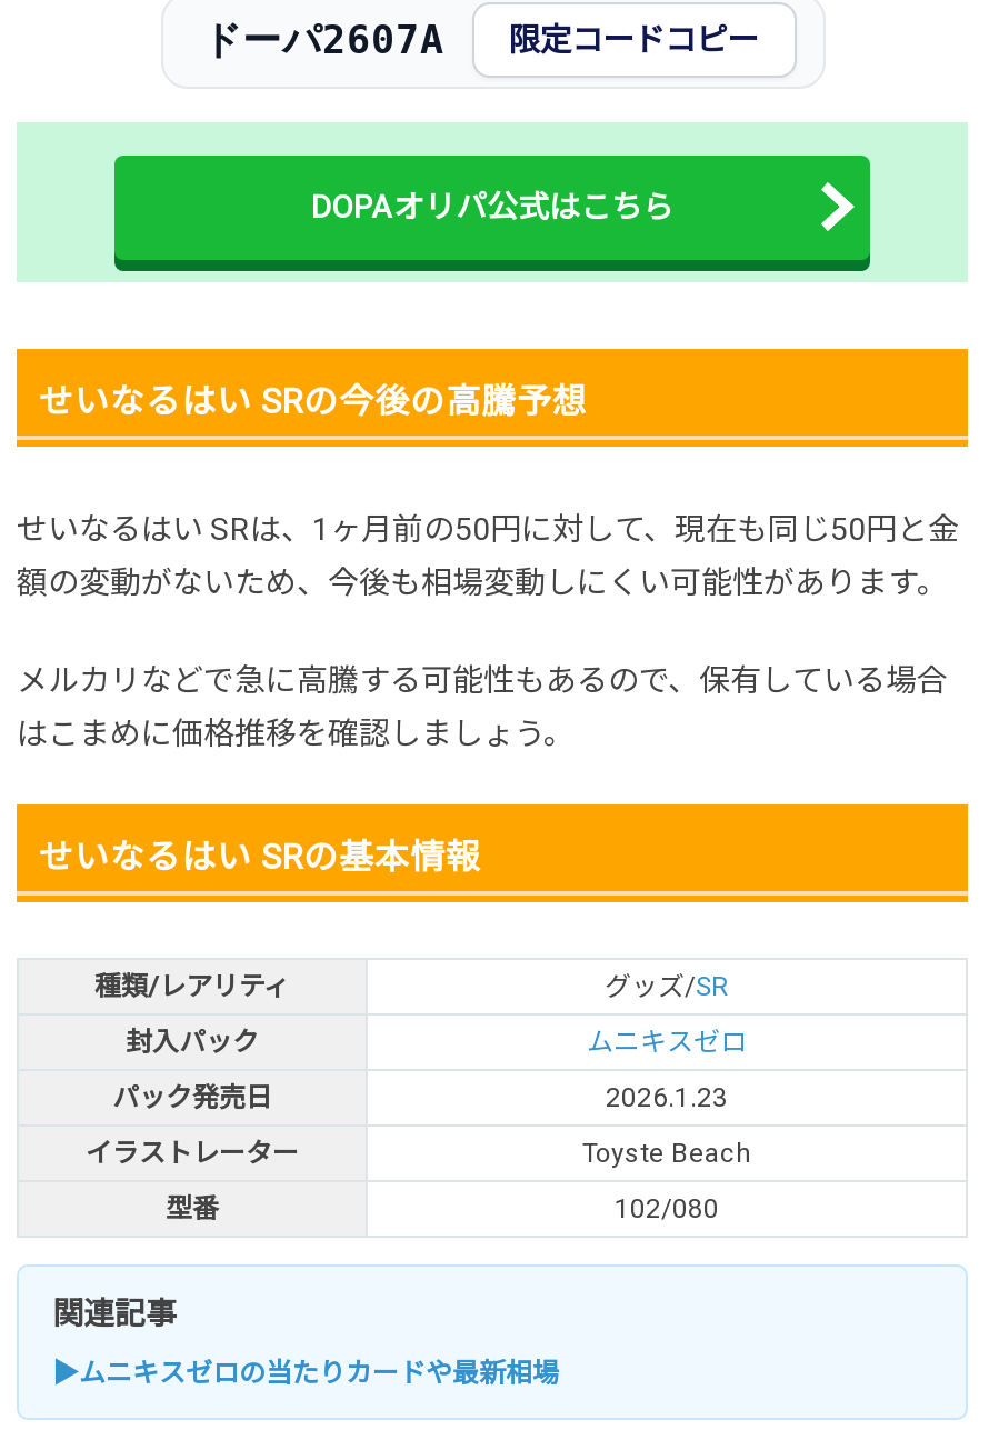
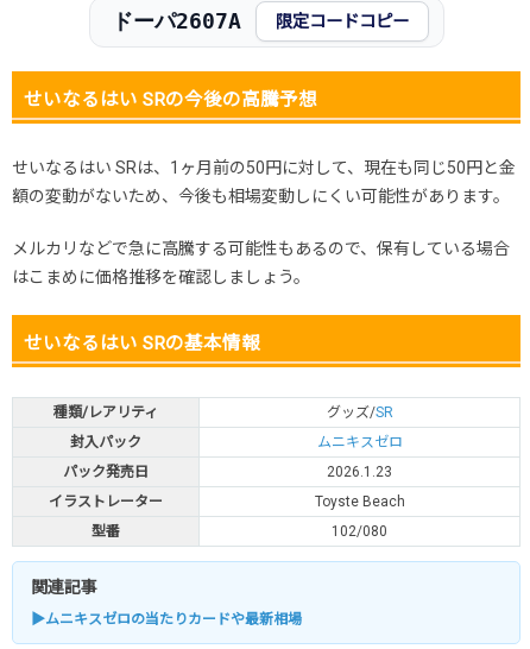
- [image]
- DOPAオリパ公式はこちら
